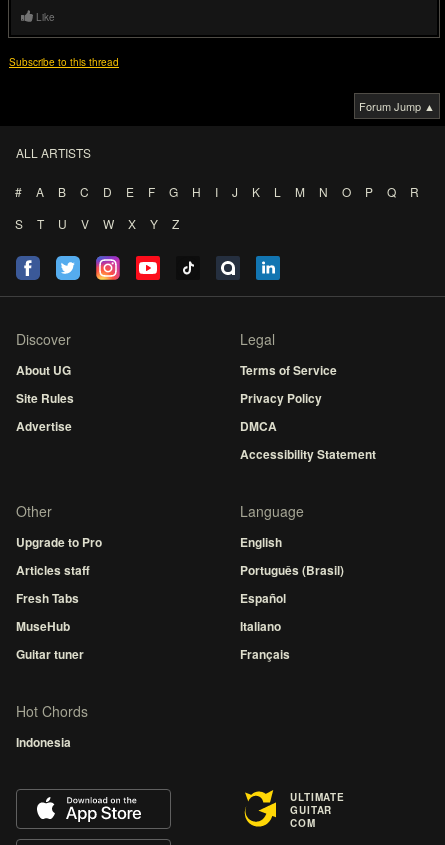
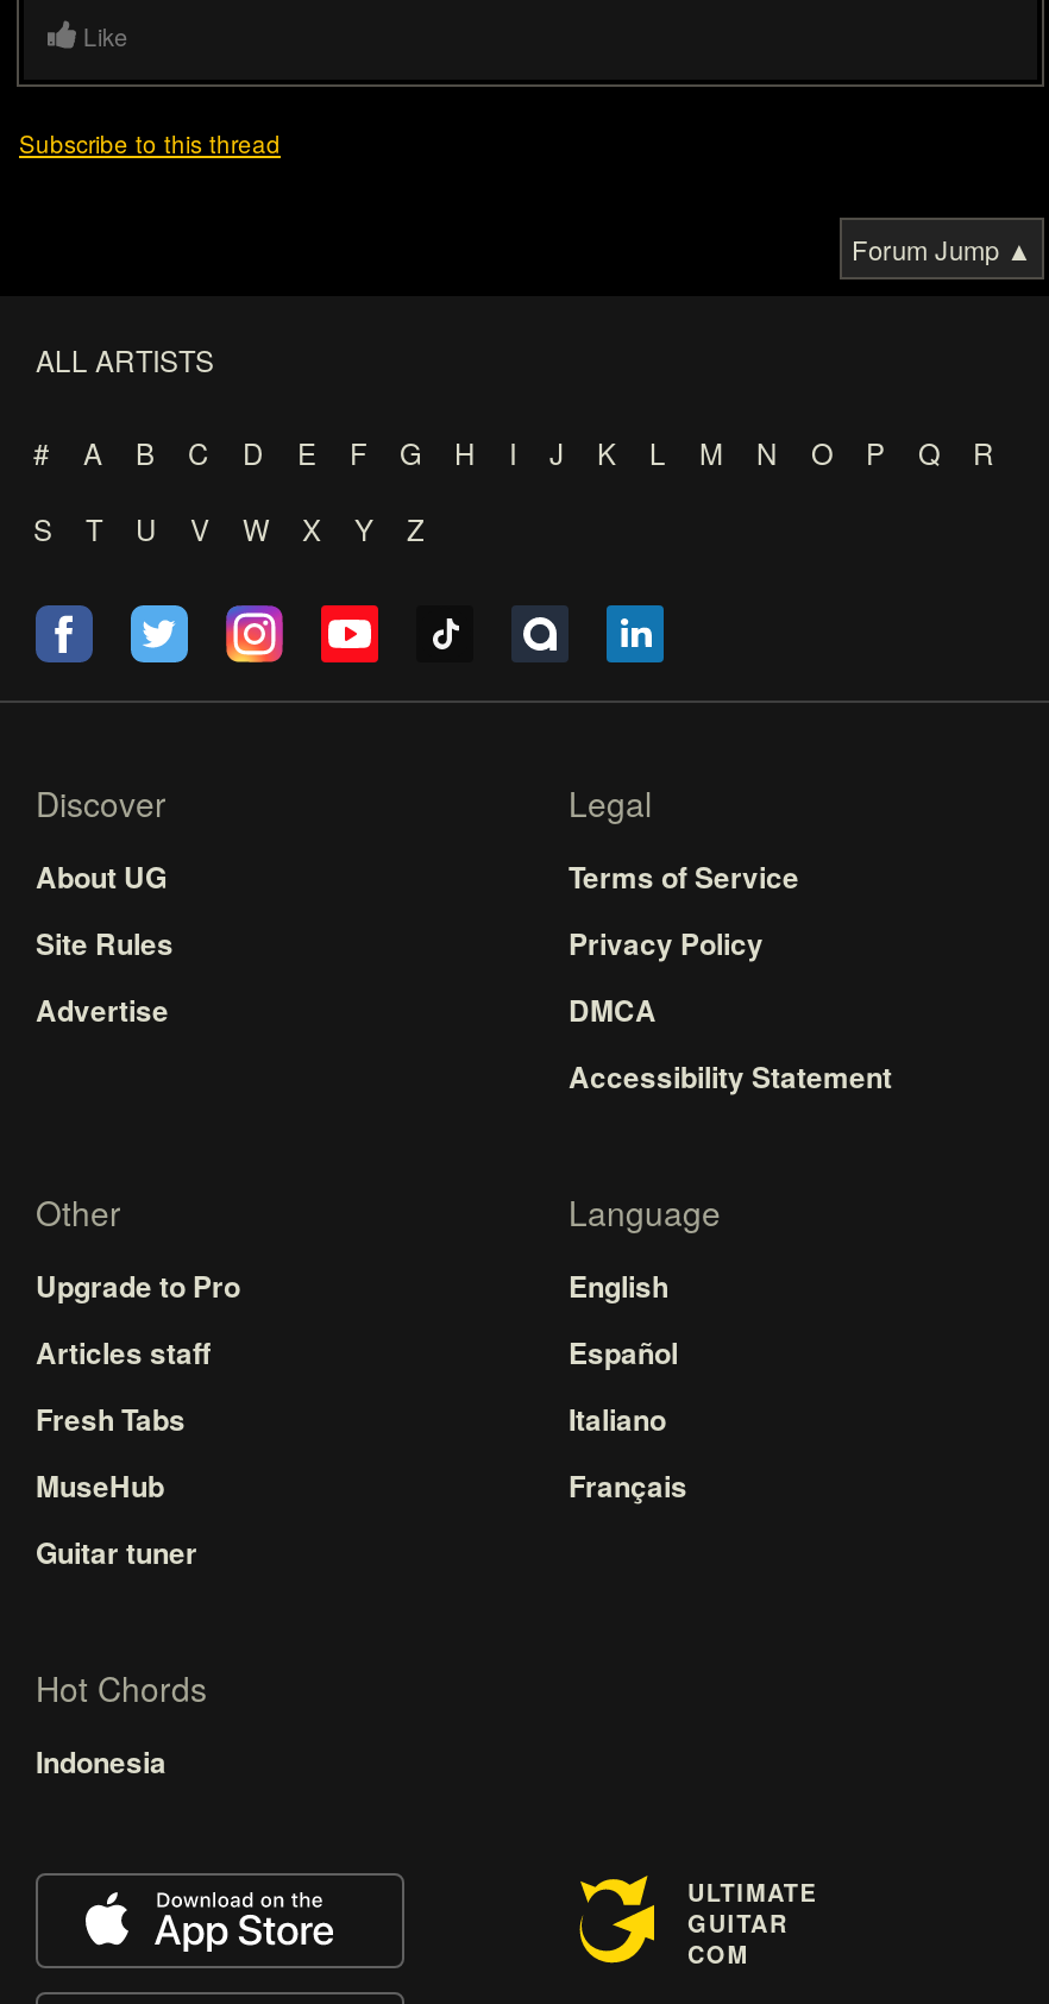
- Português (Brasil)

moved up: Español | Italiano | Français
